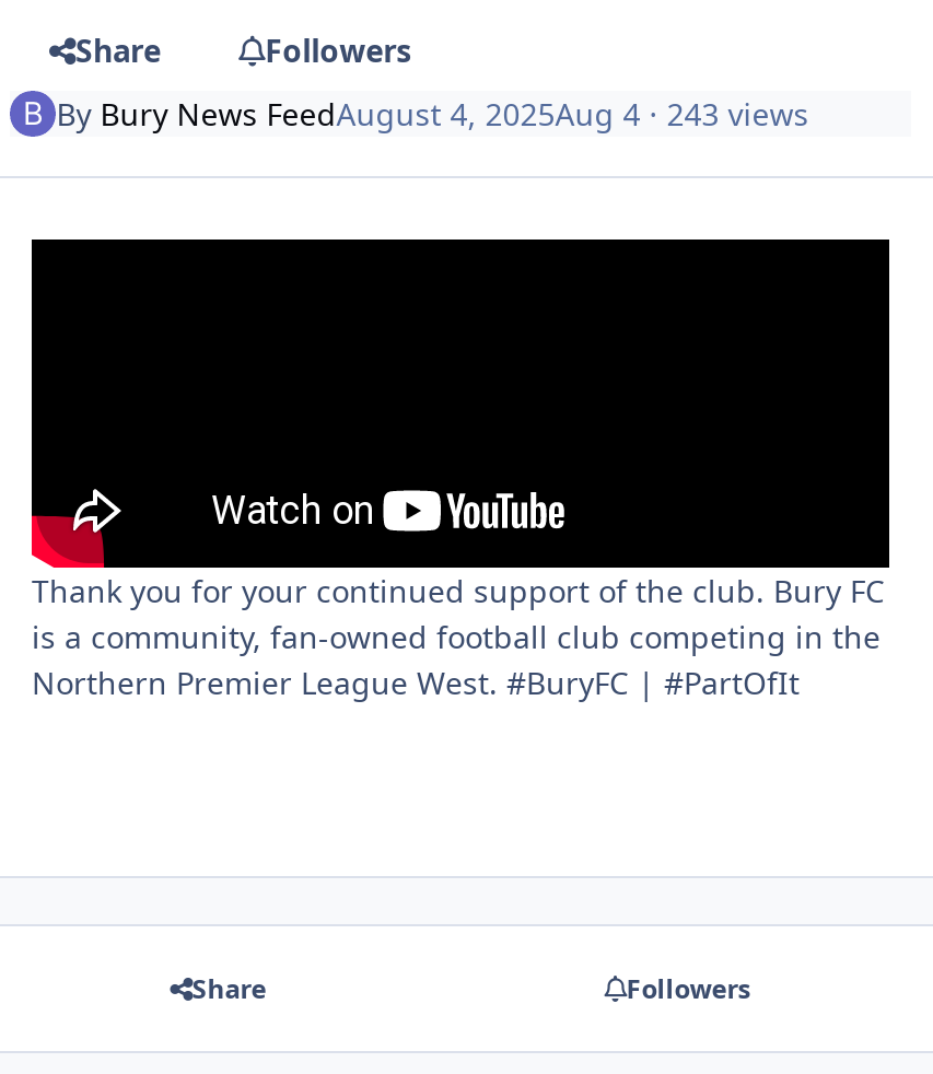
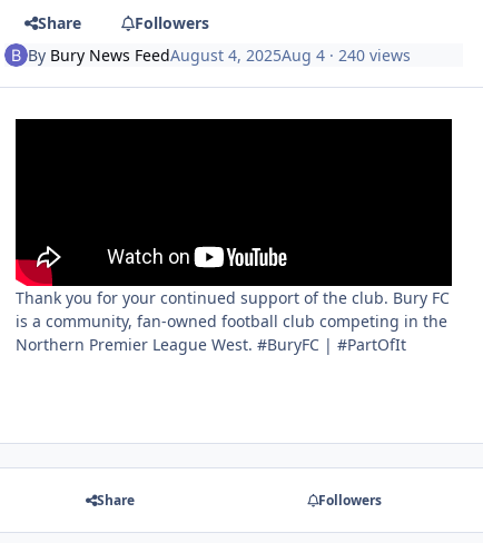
- By Bury News FeedAugust 4, 2025Aug 4 · 243 views
+ By Bury News FeedAugust 4, 2025Aug 4 · 240 views
